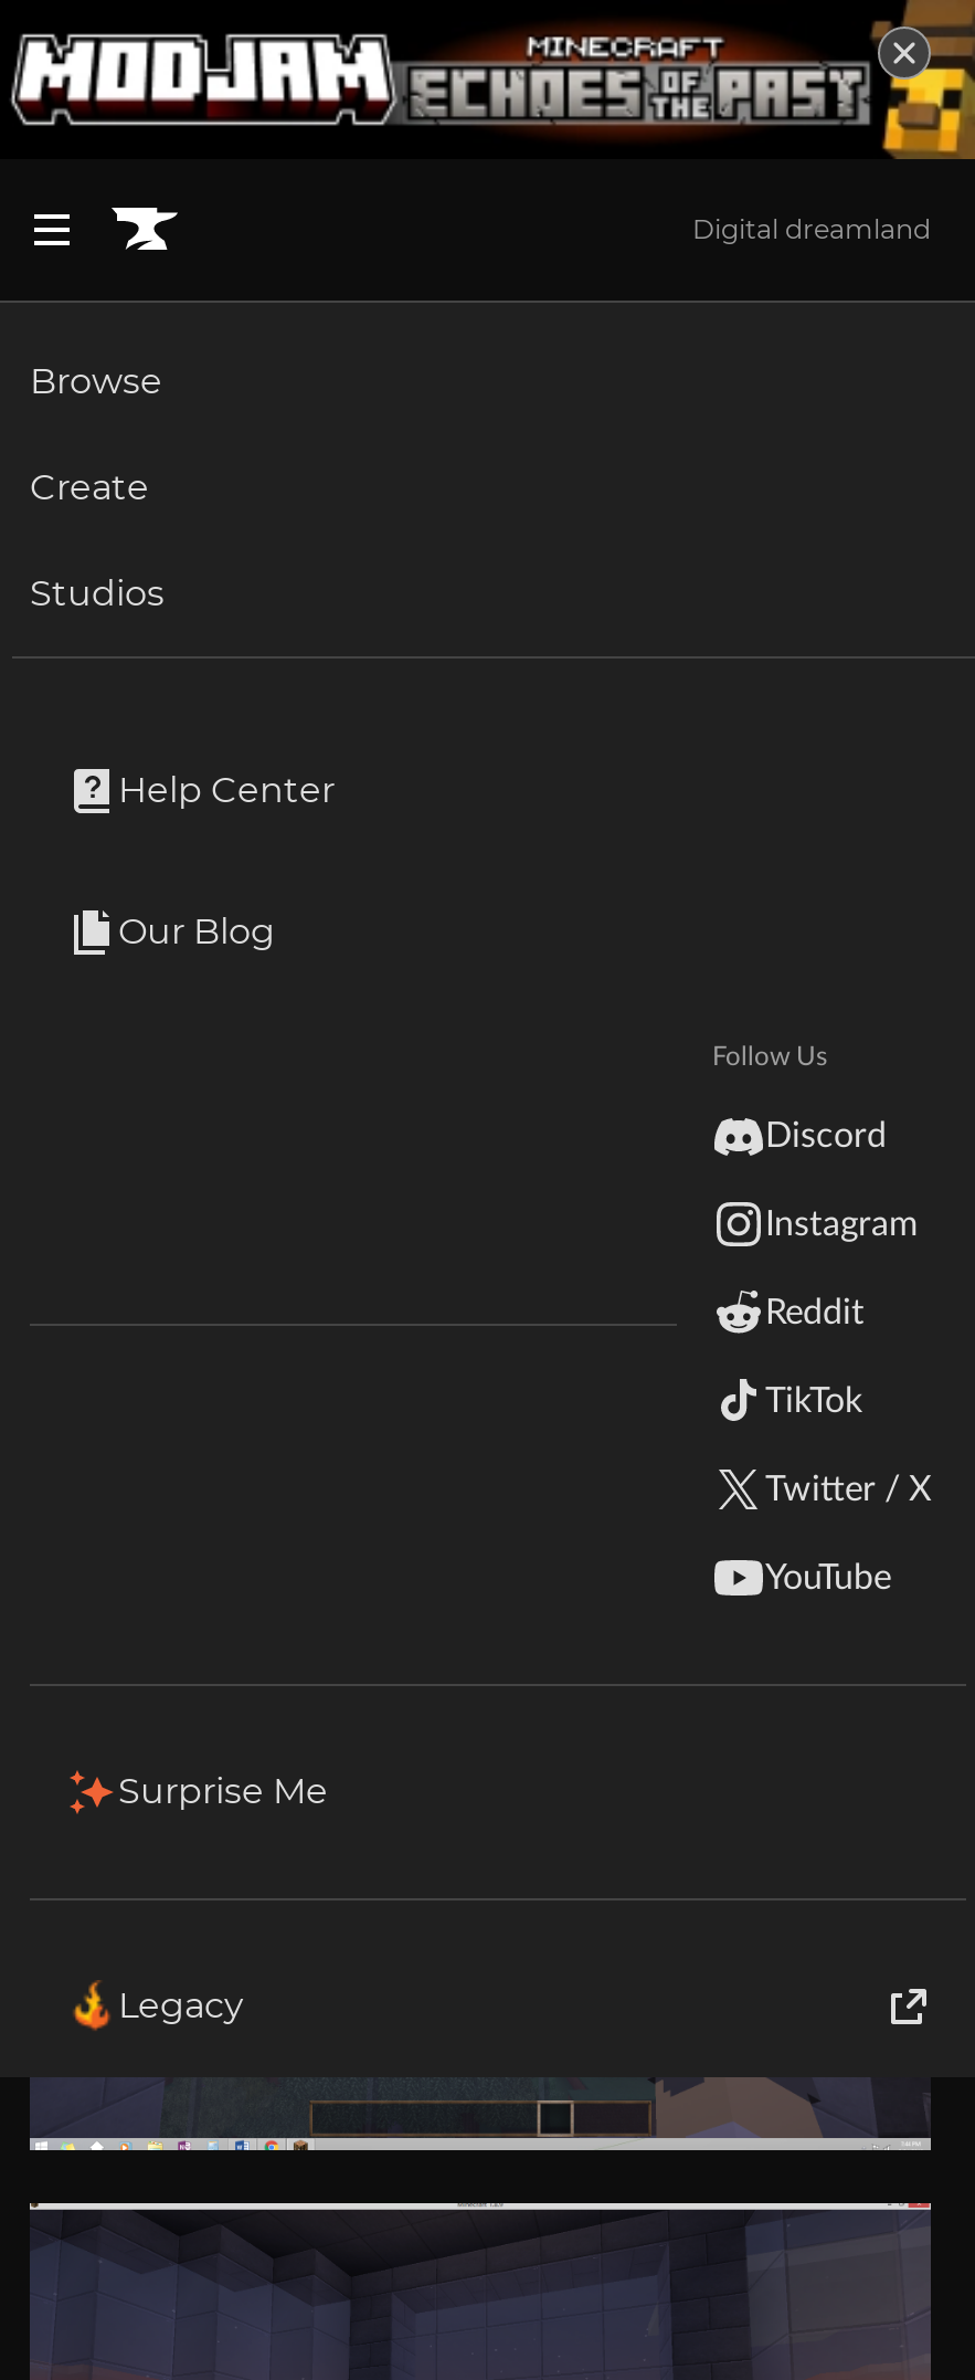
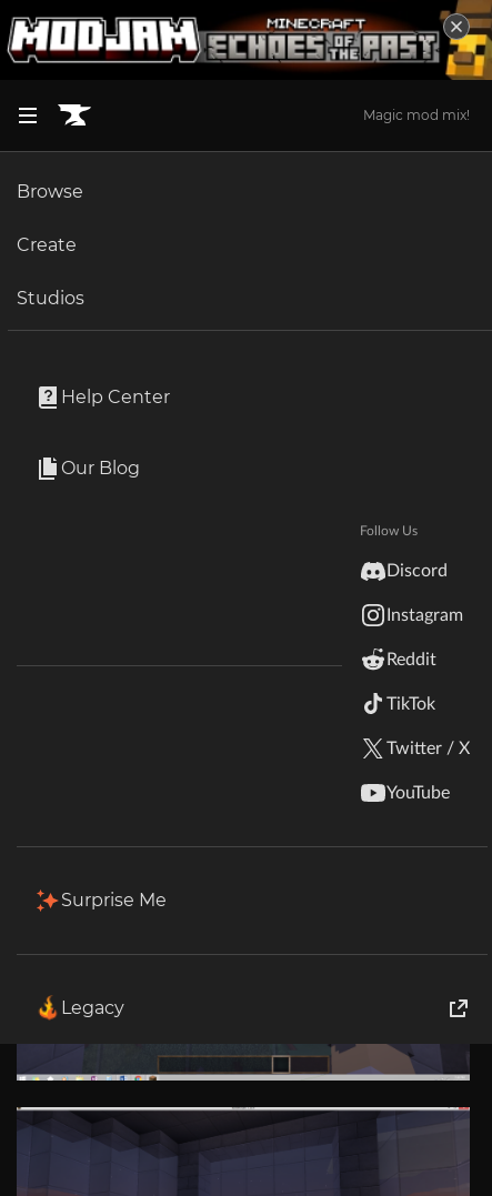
- Digital dreamland
+ Magic mod mix!
